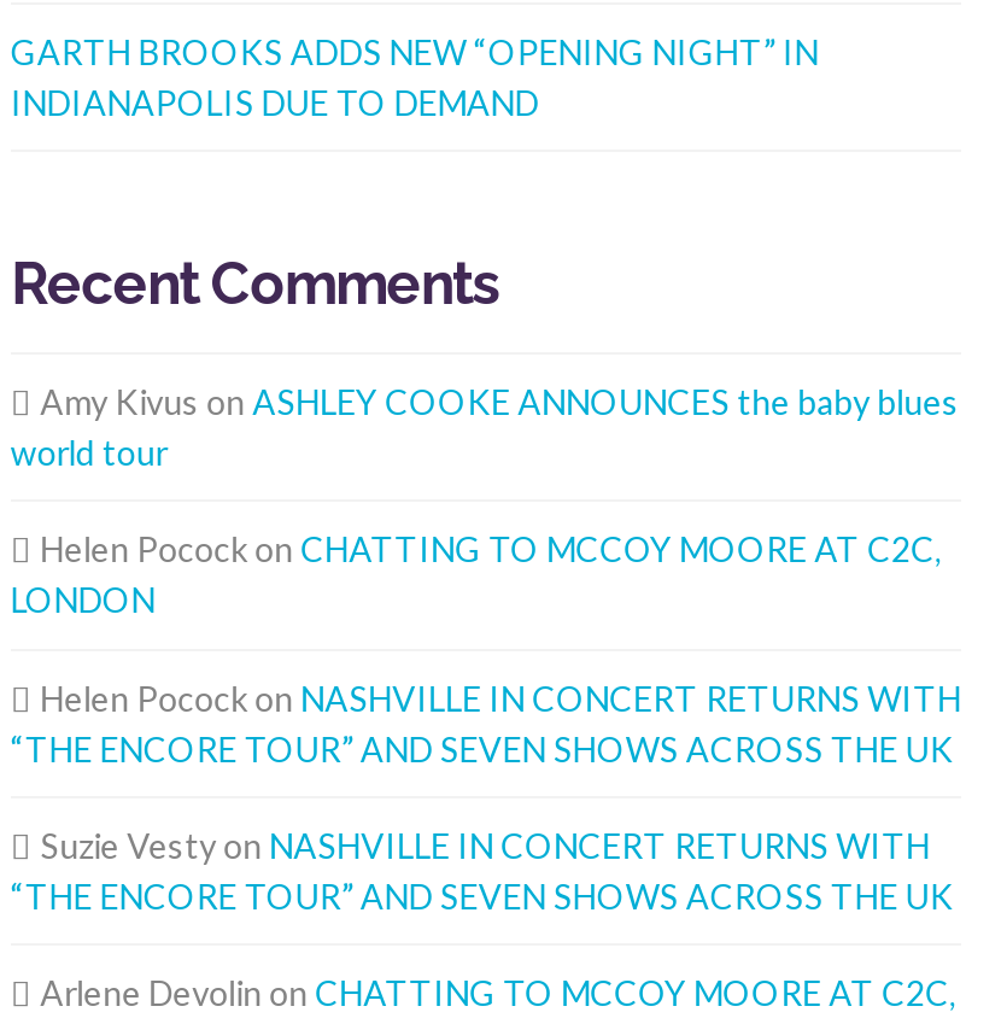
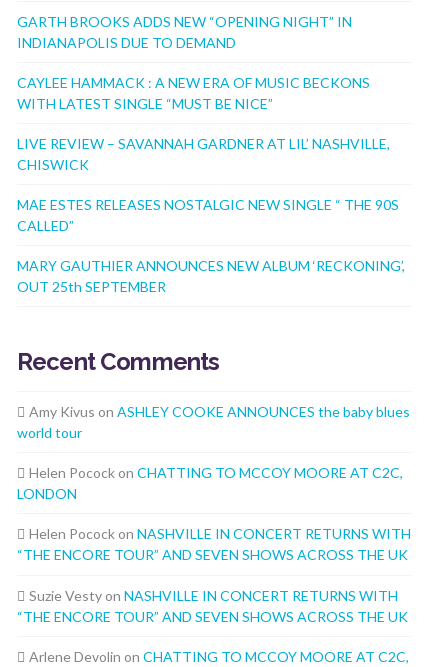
+ CAYLEE HAMMACK : A NEW ERA OF MUSIC BECKONS
+ WITH LATEST SINGLE “MUST BE NICE”
+ LIVE REVIEW – SAVANNAH GARDNER AT LIL’ NASHVILLE,
+ CHISWICK
+ MAE ESTES RELEASES NOSTALGIC NEW SINGLE “ THE 90S
+ CALLED”
+ MARY GAUTHIER ANNOUNCES NEW ALBUM ‘RECKONING’,
+ OUT 25th SEPTEMBER
